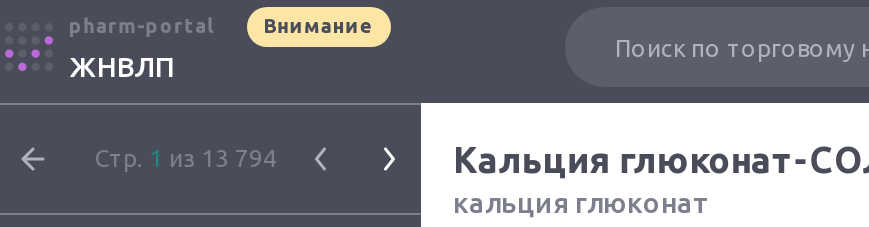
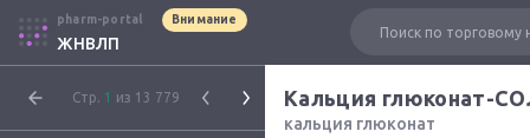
- Стр. 1 из 13 794
+ Стр. 1 из 13 779
